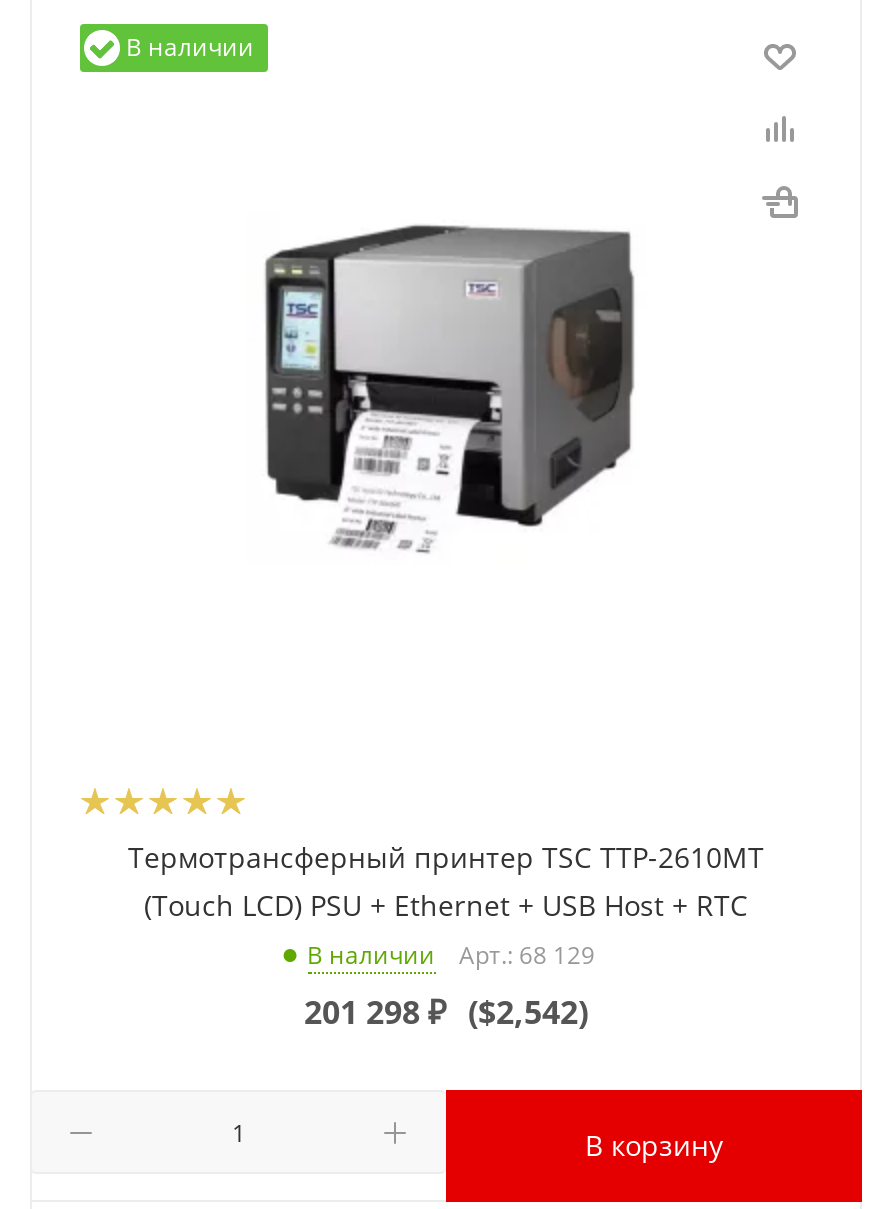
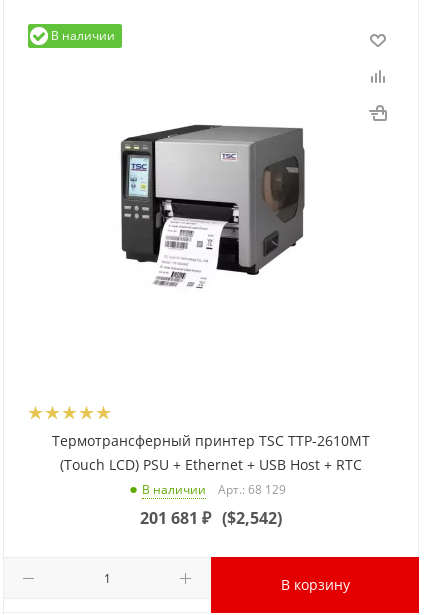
- 201 298 ₽ ($2,542)
+ 201 681 ₽ ($2,542)
